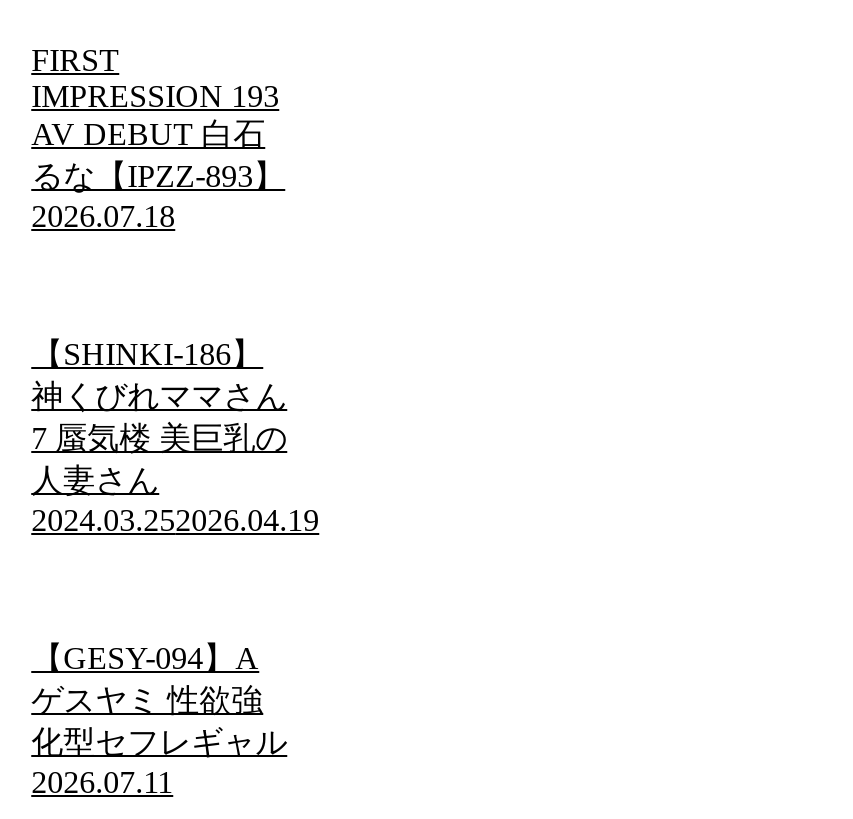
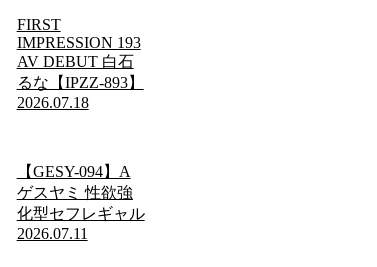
- 【SHINKI-186】
- 神くびれママさん
- 7 蜃気楼 美巨乳の
- 人妻さん
- 2024.03.252026.04.19
